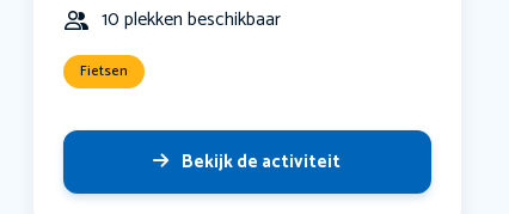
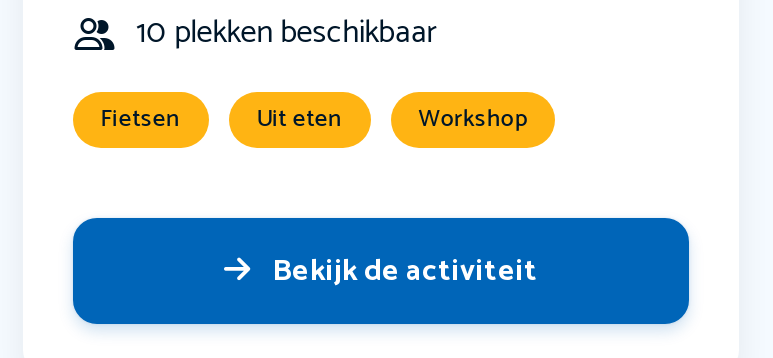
+ Uit eten
+ Workshop
